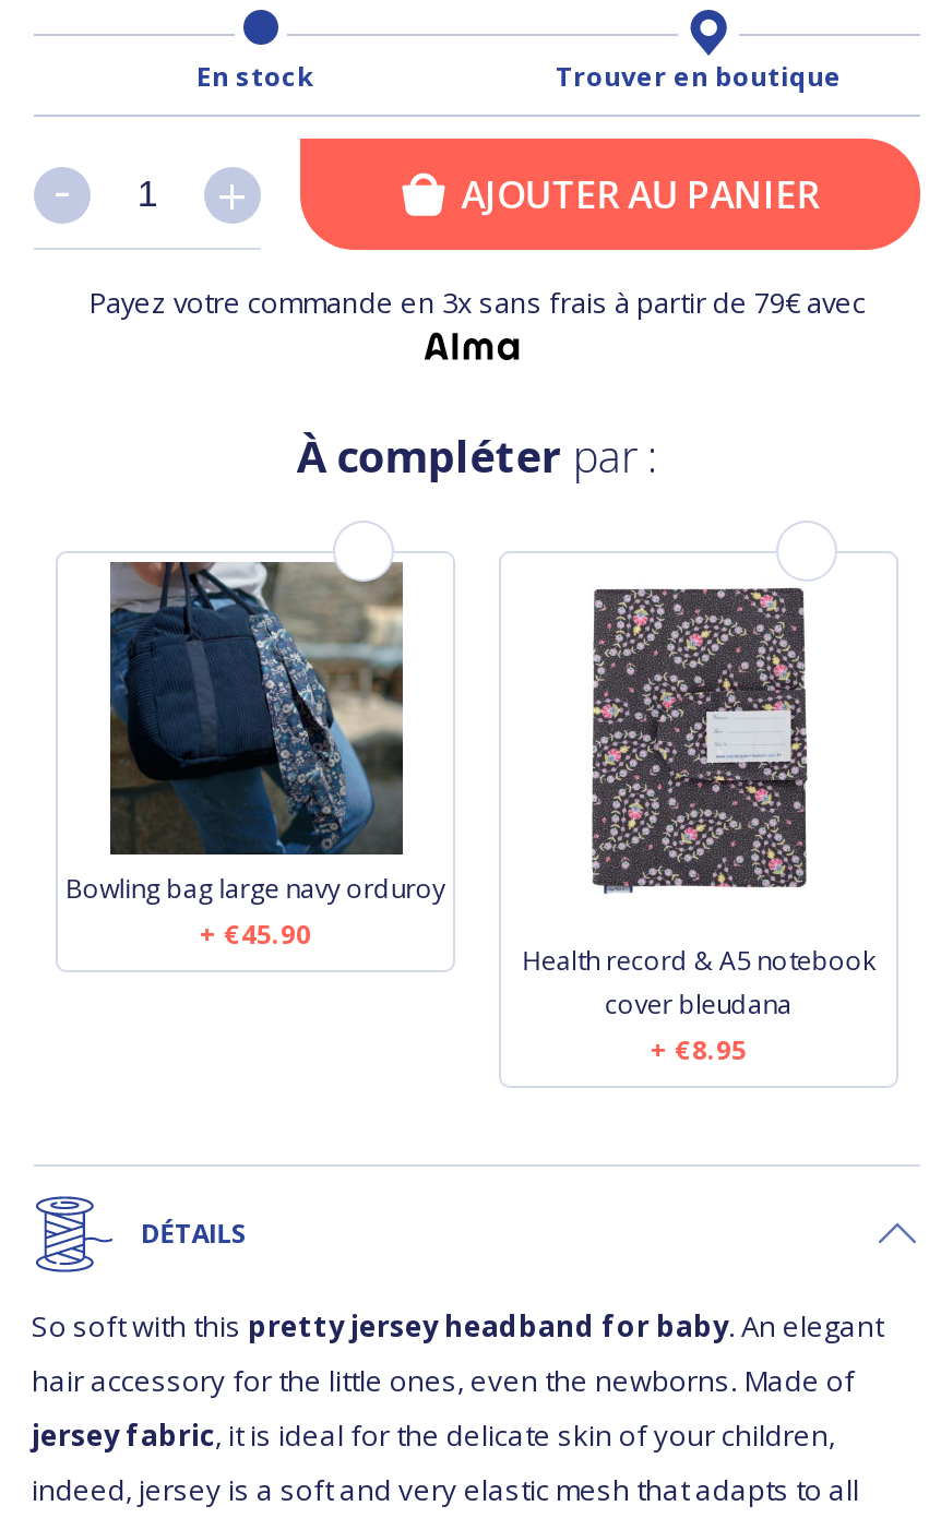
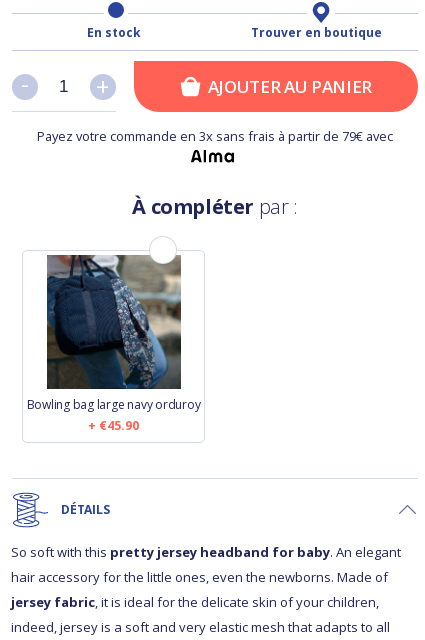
- [image]
- Health record & A5 notebook
- cover bleudana
- €8.95
